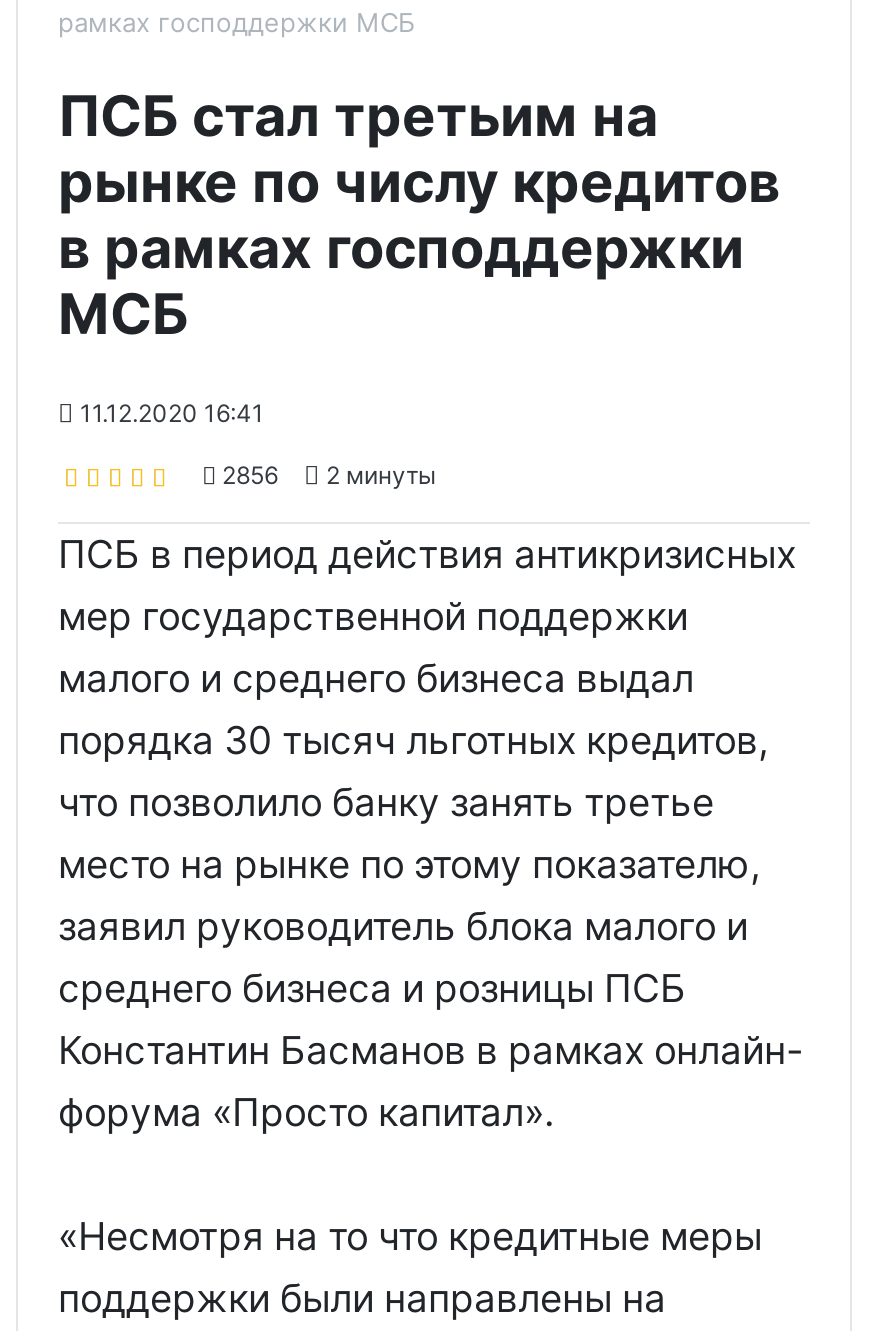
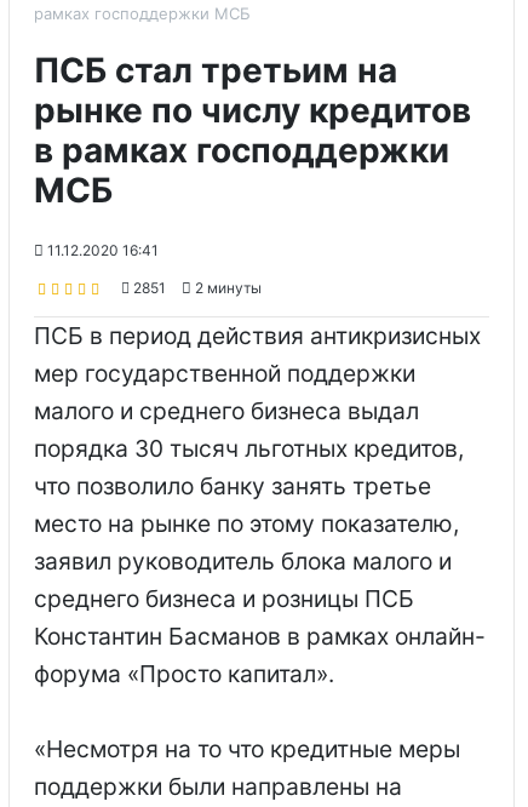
- 2856
+ 2851
